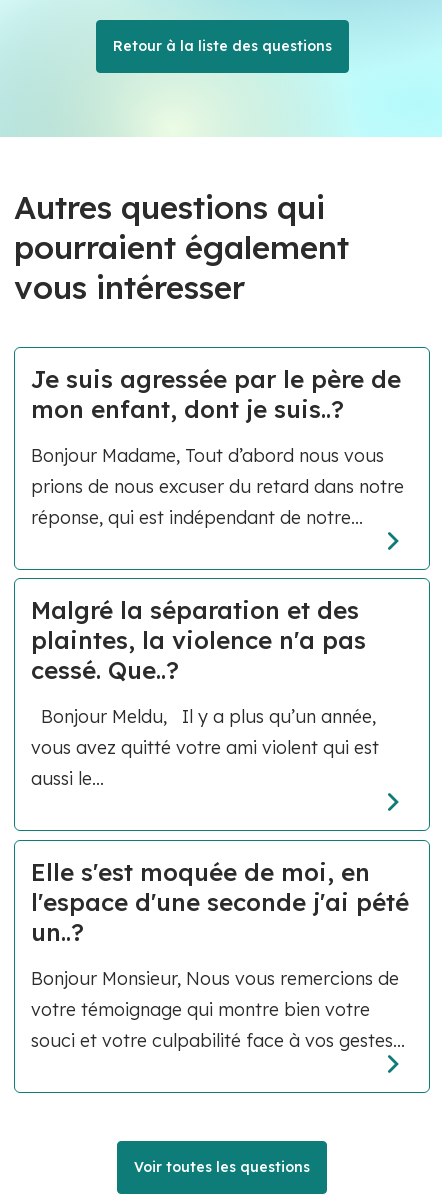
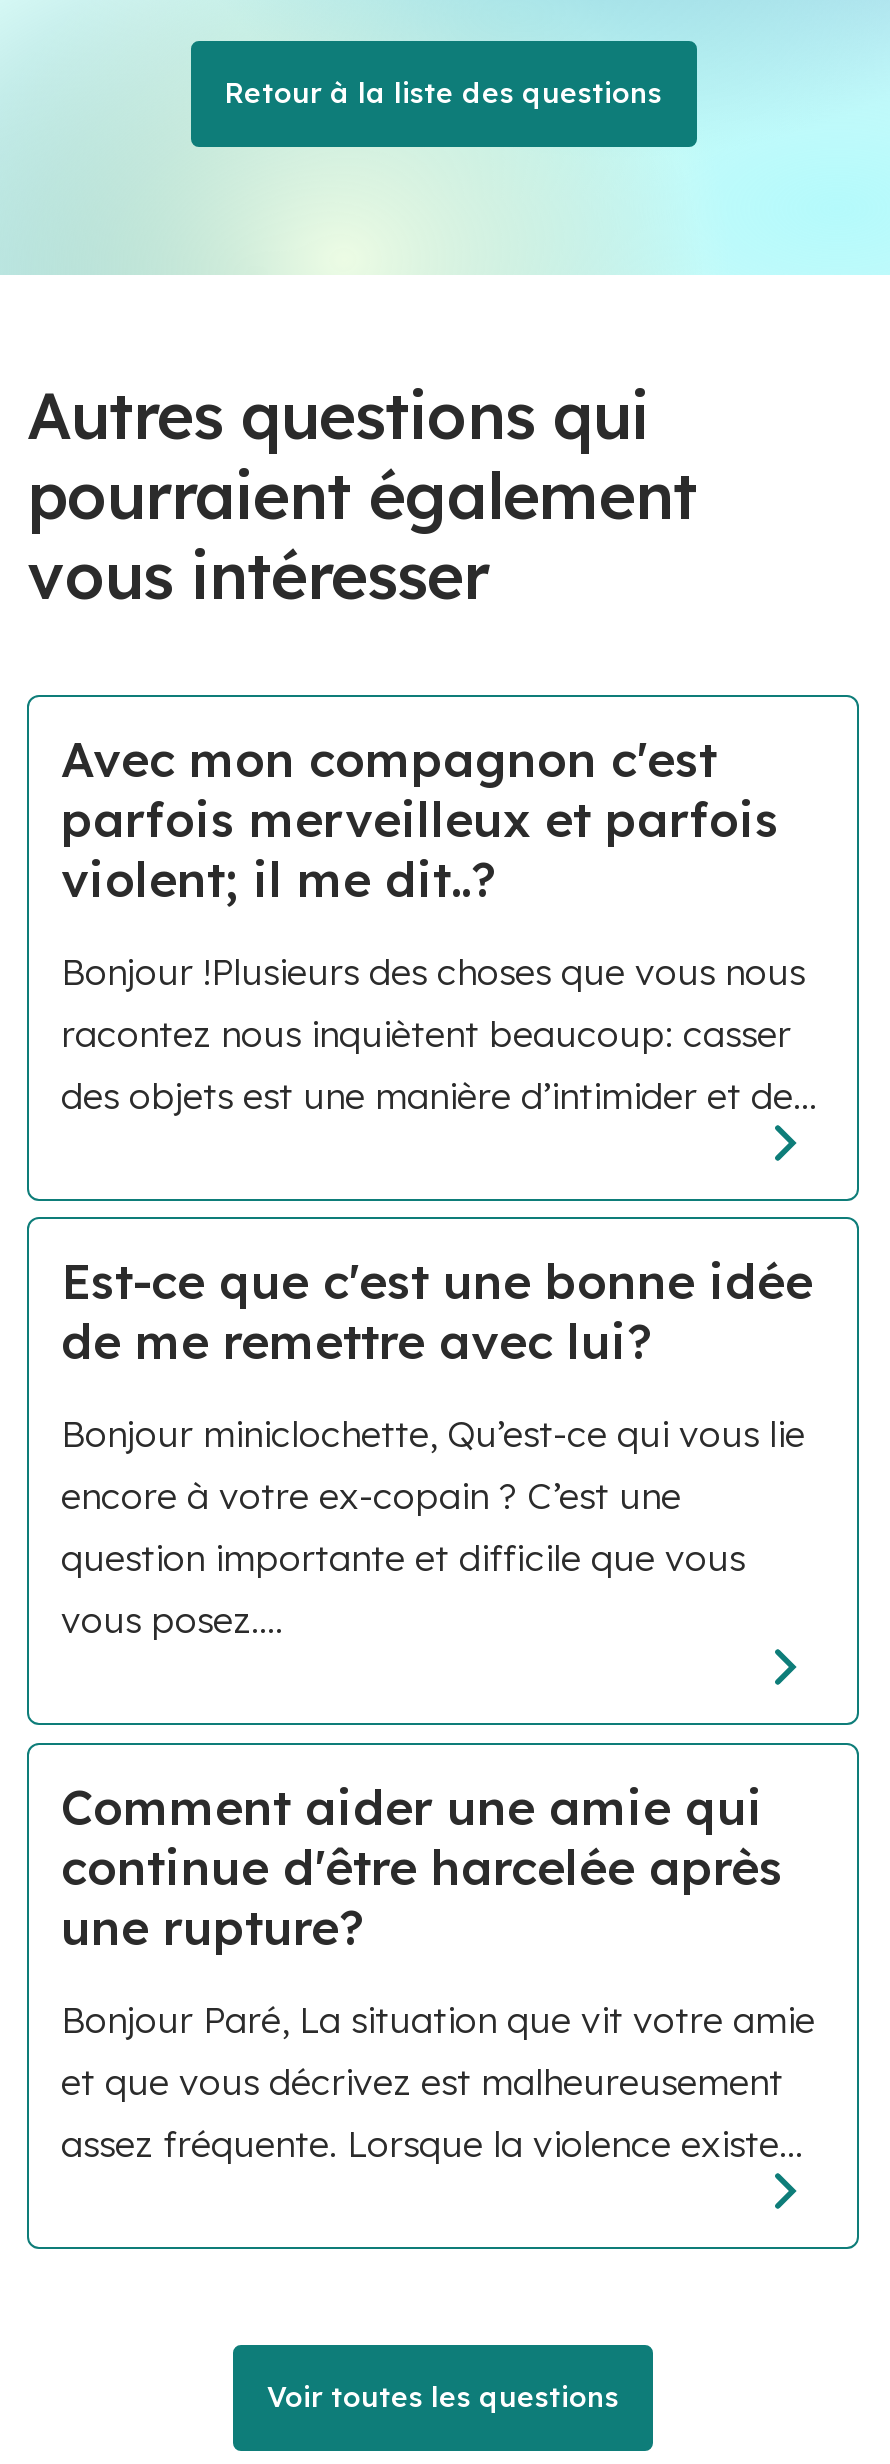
- Je suis agressée par le père de
- mon enfant, dont je suis..?
+ Avec mon compagnon c'est
+ parfois merveilleux et parfois
+ violent; il me dit..?

- Bonjour Madame, Tout d’abord nous vous
- prions de nous excuser du retard dans notre
- réponse, qui est indépendant de notre...
+ Bonjour !Plusieurs des choses que vous nous
+ racontez nous inquiètent beaucoup: casser
+ des objets est une manière d’intimider et de...

- Malgré la séparation et des
- plaintes, la violence n'a pas
- cessé. Que..?
+ Est-ce que c'est une bonne idée
+ de me remettre avec lui?

- Bonjour Meldu, Il y a plus qu’un année,
- vous avez quitté votre ami violent qui est
- aussi le...
+ Bonjour miniclochette, Qu’est-ce qui vous lie
+ encore à votre ex-copain ? C’est une
+ question importante et difficile que vous
+ vous posez....

- Elle s'est moquée de moi, en
- l'espace d'une seconde j'ai pété
- un..?
+ Comment aider une amie qui
+ continue d'être harcelée après
+ une rupture?

- Bonjour Monsieur, Nous vous remercions de
- votre témoignage qui montre bien votre
- souci et votre culpabilité face à vos gestes...
+ Bonjour Paré, La situation que vit votre amie
+ et que vous décrivez est malheureusement
+ assez fréquente. Lorsque la violence existe...
